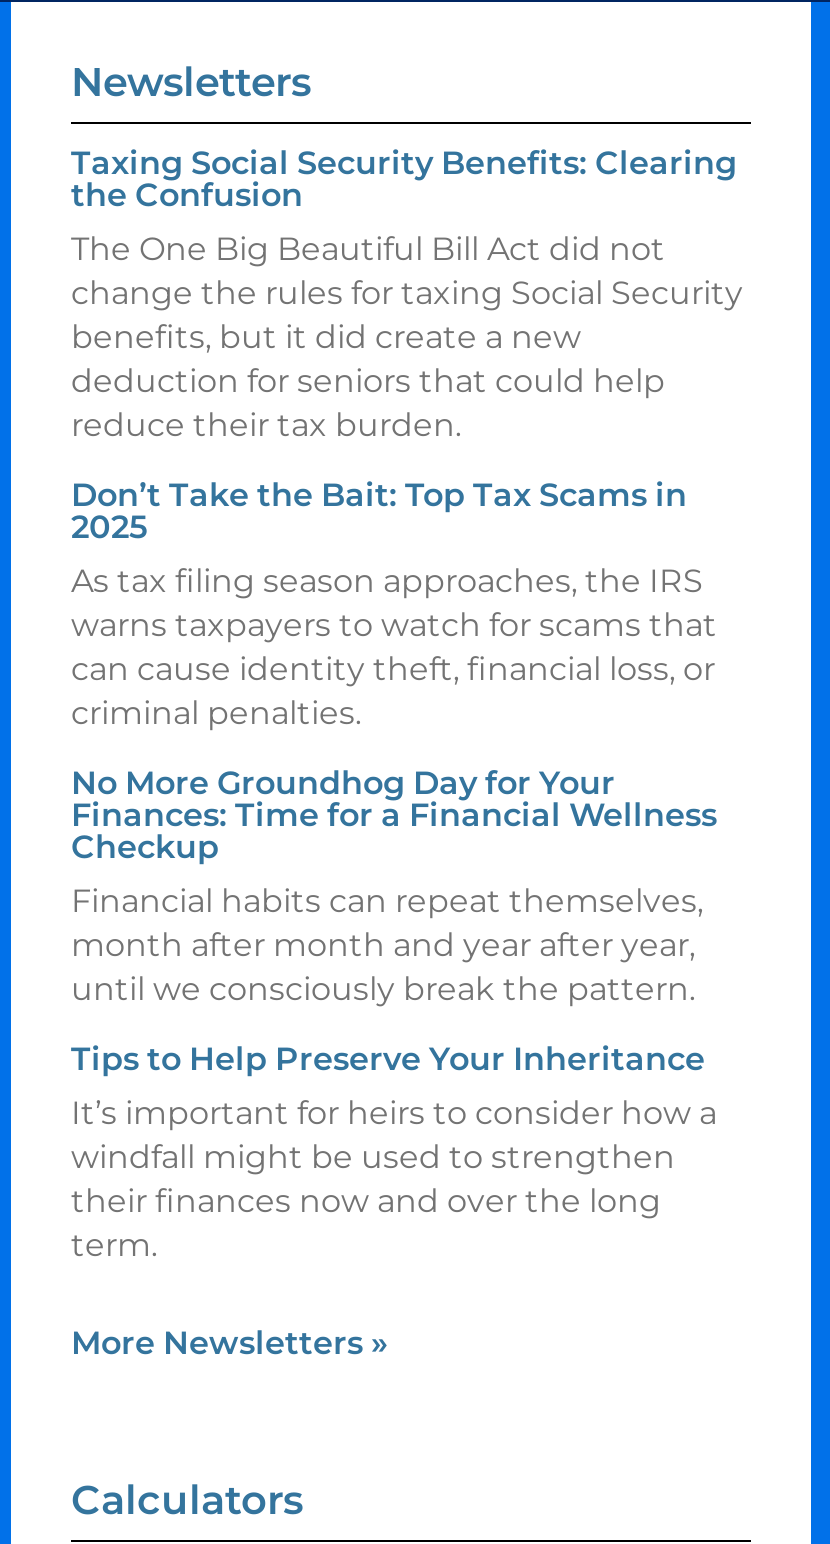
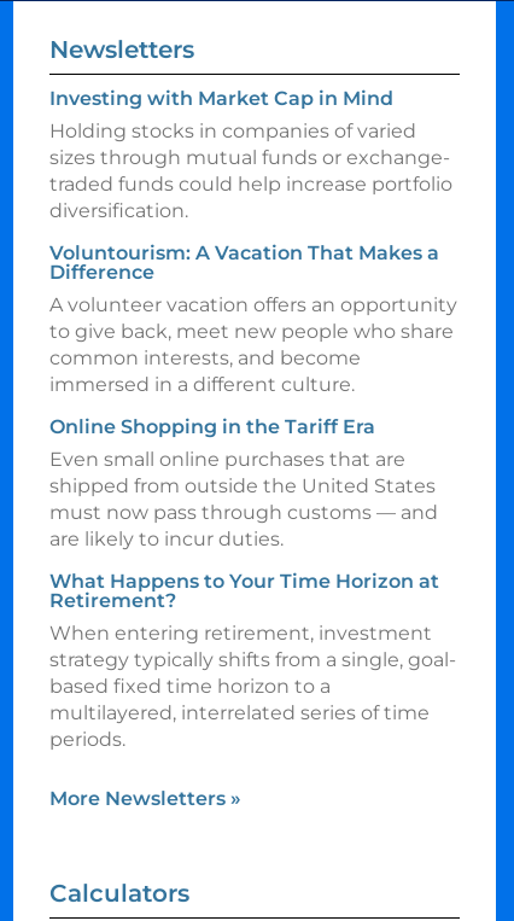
- Taxing Social Security Benefits: Clearing
- the Confusion
- The One Big Beautiful Bill Act did not
- change the rules for taxing Social Security
- benefits, but it did create a new
- deduction for seniors that could help
- reduce their tax burden.
+ Investing with Market Cap in Mind
+ Holding stocks in companies of varied
+ sizes through mutual funds or exchange-
+ traded funds could help increase portfolio
+ diversification.

- Don’t Take the Bait: Top Tax Scams in
- 2025
- As tax filing season approaches, the IRS
- warns taxpayers to watch for scams that
- can cause identity theft, financial loss, or
- criminal penalties.
+ Voluntourism: A Vacation That Makes a
+ Difference
+ A volunteer vacation offers an opportunity
+ to give back, meet new people who share
+ common interests, and become
+ immersed in a different culture.

- No More Groundhog Day for Your
- Finances: Time for a Financial Wellness
- Checkup
- Financial habits can repeat themselves,
- month after month and year after year,
- until we consciously break the pattern.
+ Online Shopping in the Tariff Era
+ Even small online purchases that are
+ shipped from outside the United States
+ must now pass through customs — and
+ are likely to incur duties.

- Tips to Help Preserve Your Inheritance
- It’s important for heirs to consider how a
- windfall might be used to strengthen
- their finances now and over the long
- term.
+ What Happens to Your Time Horizon at
+ Retirement?
+ When entering retirement, investment
+ strategy typically shifts from a single, goal-
+ based fixed time horizon to a
+ multilayered, interrelated series of time
+ periods.
